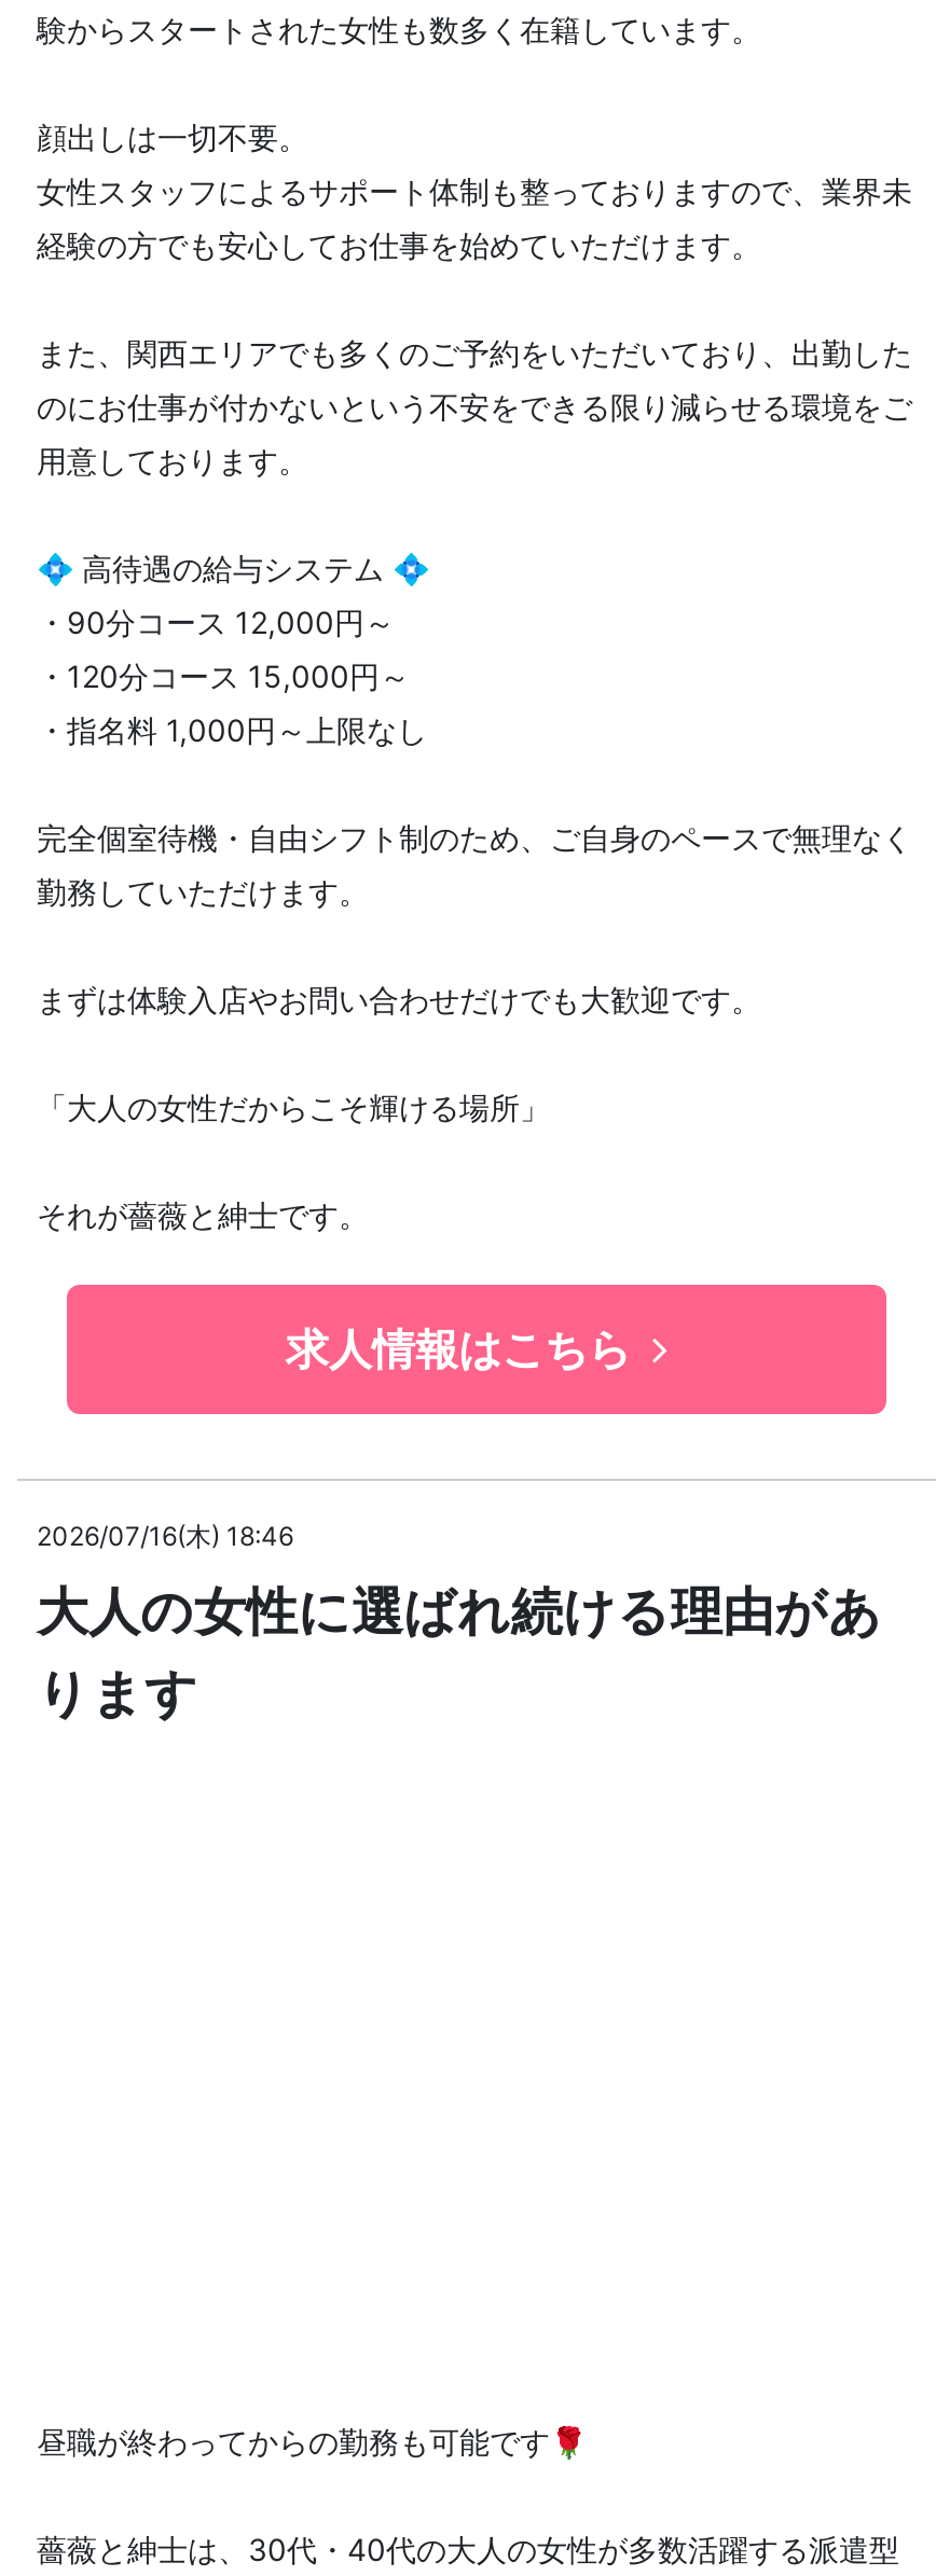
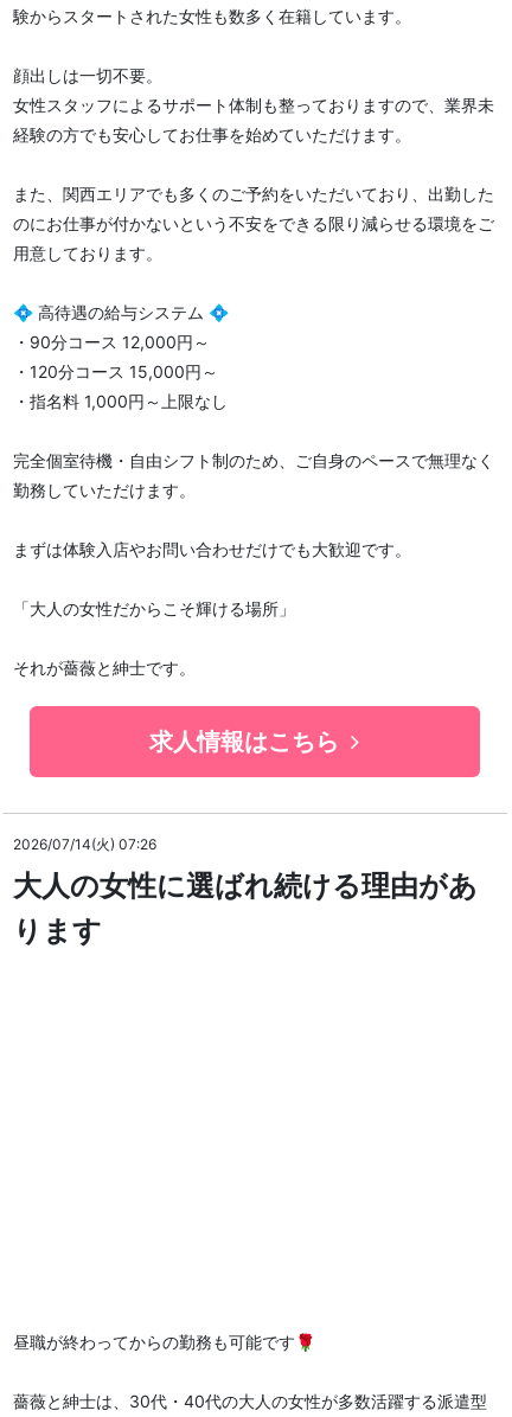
- 2026/07/16(木) 18:46
+ 2026/07/14(火) 07:26
